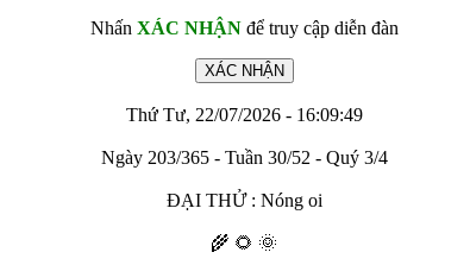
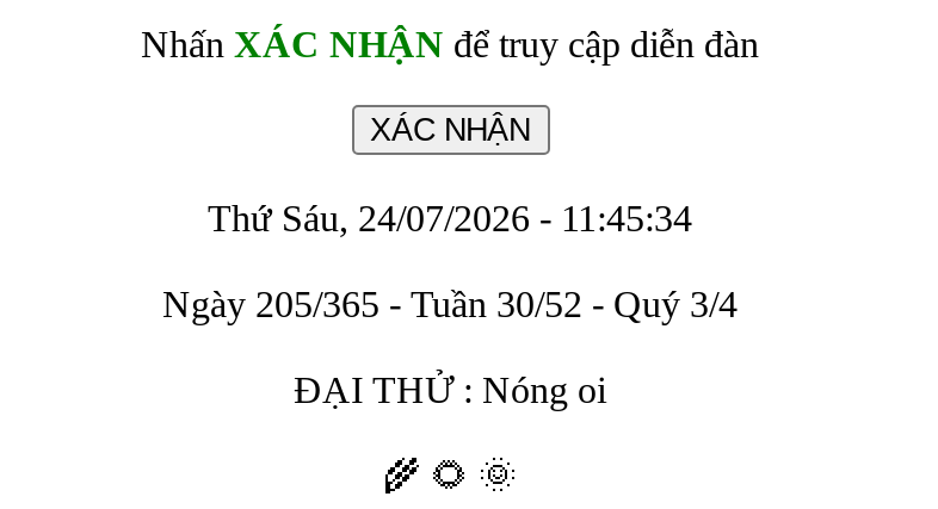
- Thứ Tư, 22/07/2026 - 16:09:49
+ Thứ Sáu, 24/07/2026 - 11:45:34

- Ngày 203/365 - Tuần 30/52 - Quý 3/4
+ Ngày 205/365 - Tuần 30/52 - Quý 3/4
